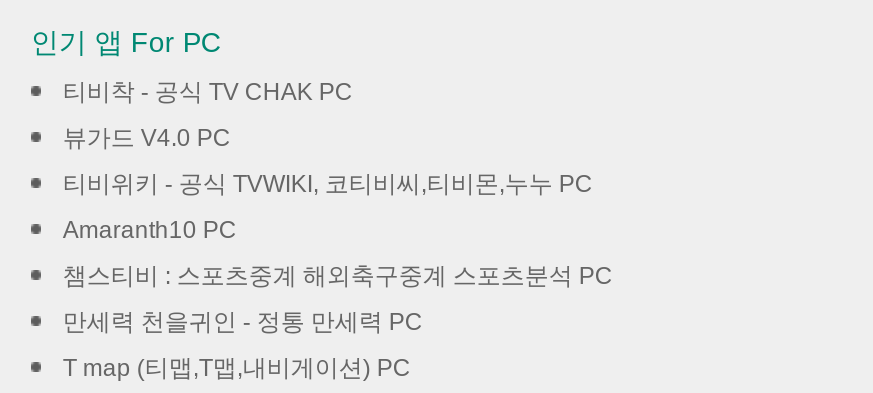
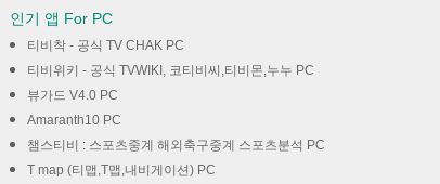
- 뷰가드 V4.0 PC

+ 뷰가드 V4.0 PC

- 만세력 천을귀인 - 정통 만세력 PC
